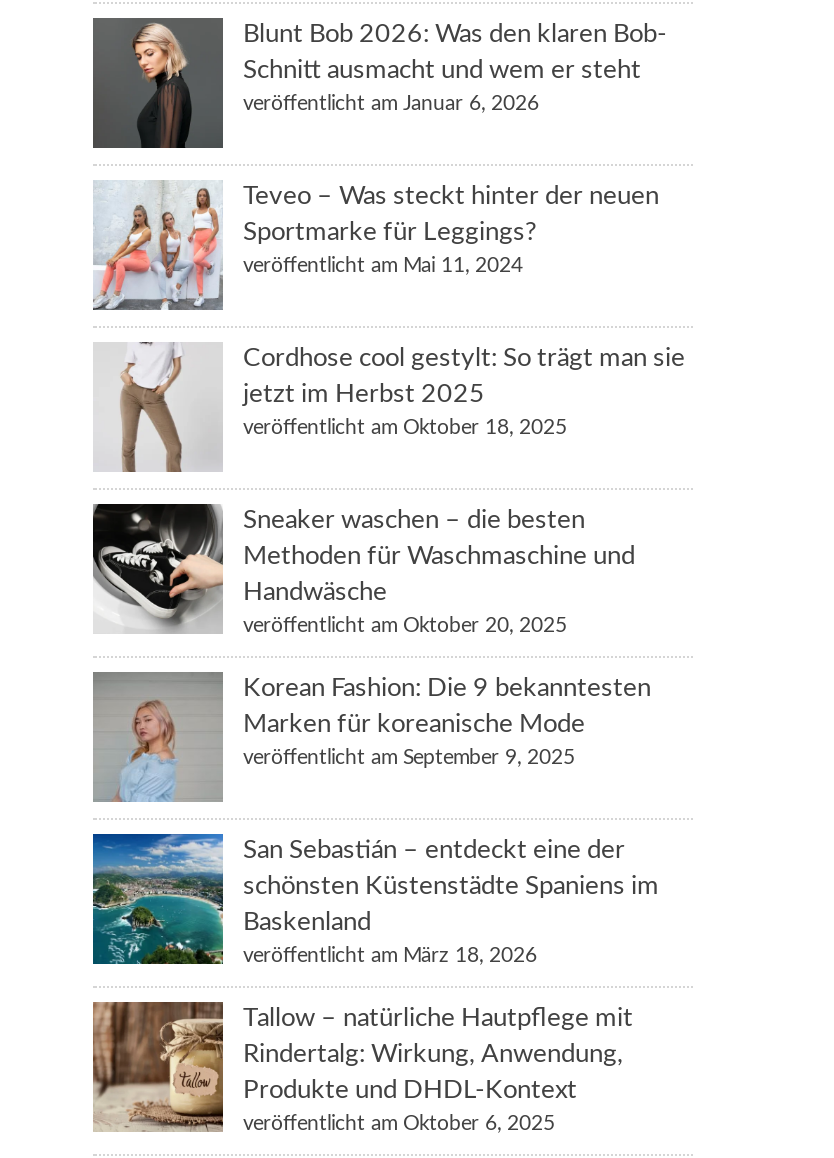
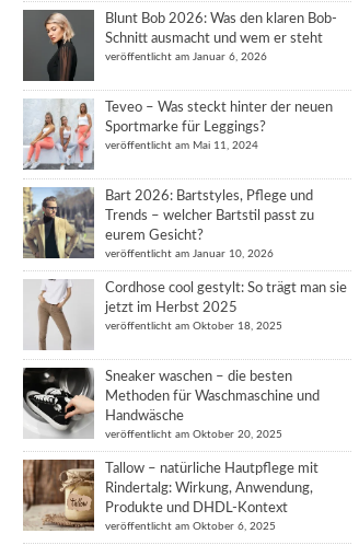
+ [image]
+ Bart 2026: Bartstyles, Pflege und
+ Trends – welcher Bartstil passt zu
+ eurem Gesicht?
+ veröffentlicht am Januar 10, 2026

moved down: [image] | Cordhose cool gestylt: So trägt man sie | jetzt im Herbst 2025 | veröffentlicht am Oktober 18, 2025 | Sneaker waschen – die besten | Methoden für Waschmaschine und | Handwäsche | veröffentlicht am Oktober 20, 2025

- [image]
- Korean Fashion: Die 9 bekanntesten
- Marken für koreanische Mode
- veröffentlicht am September 9, 2025

- [image]
- San Sebastián – entdeckt eine der
- schönsten Küstenstädte Spaniens im
- Baskenland
- veröffentlicht am März 18, 2026
